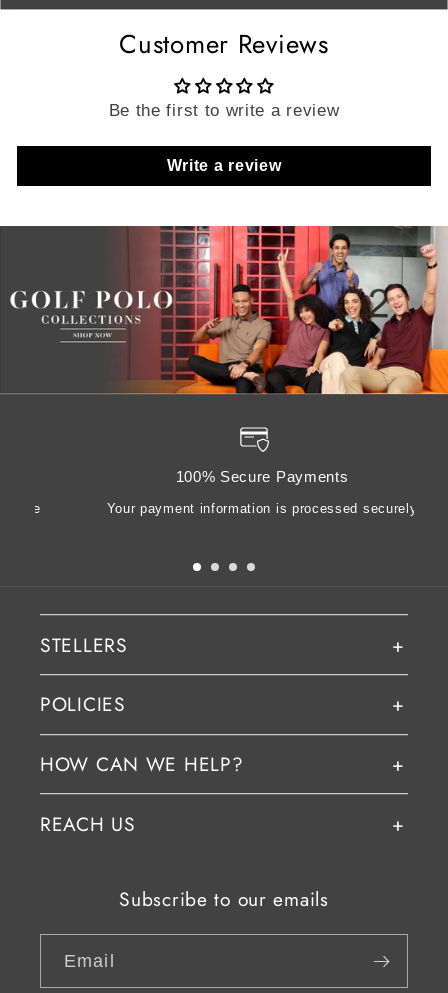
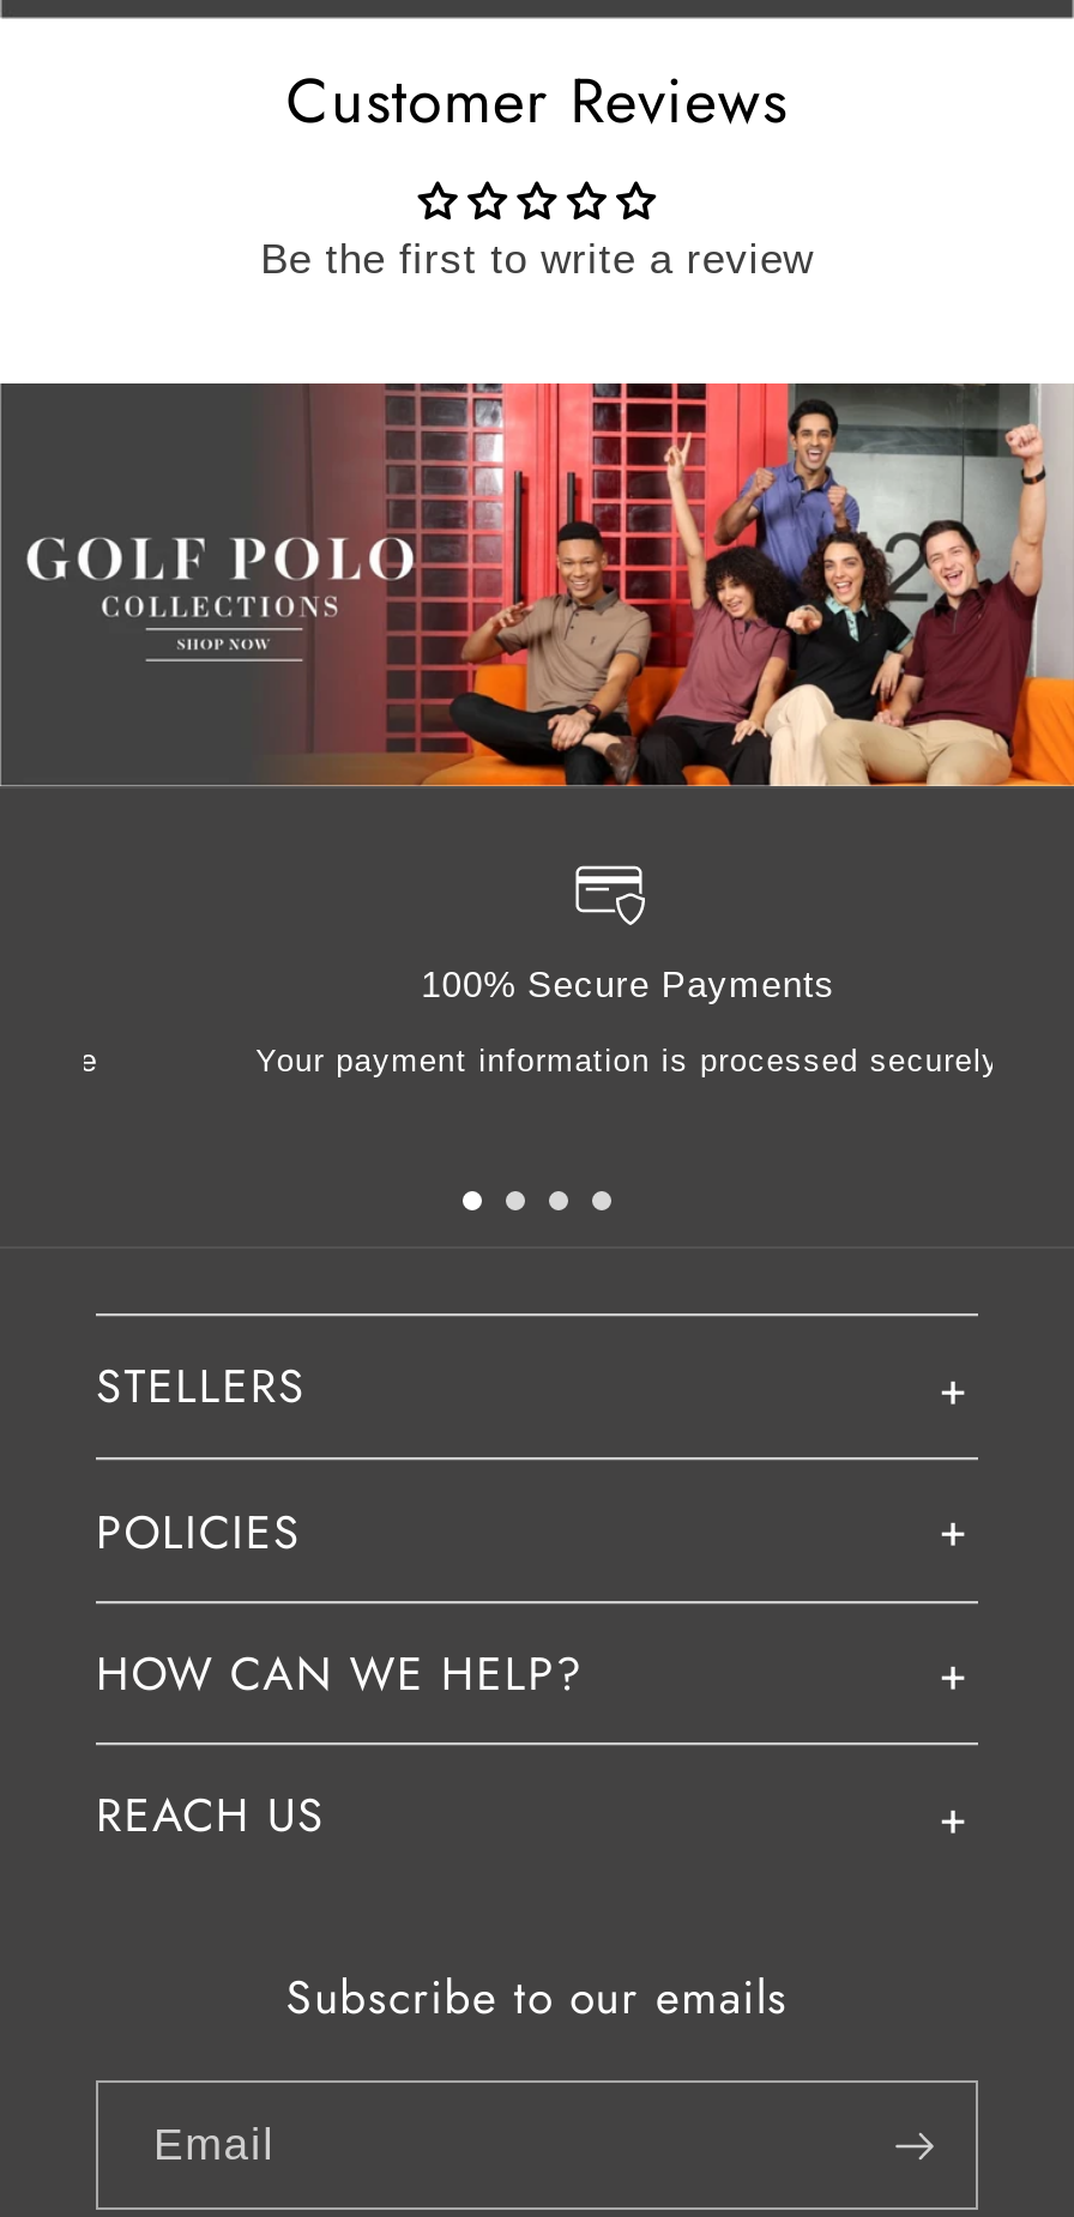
- Write a review
